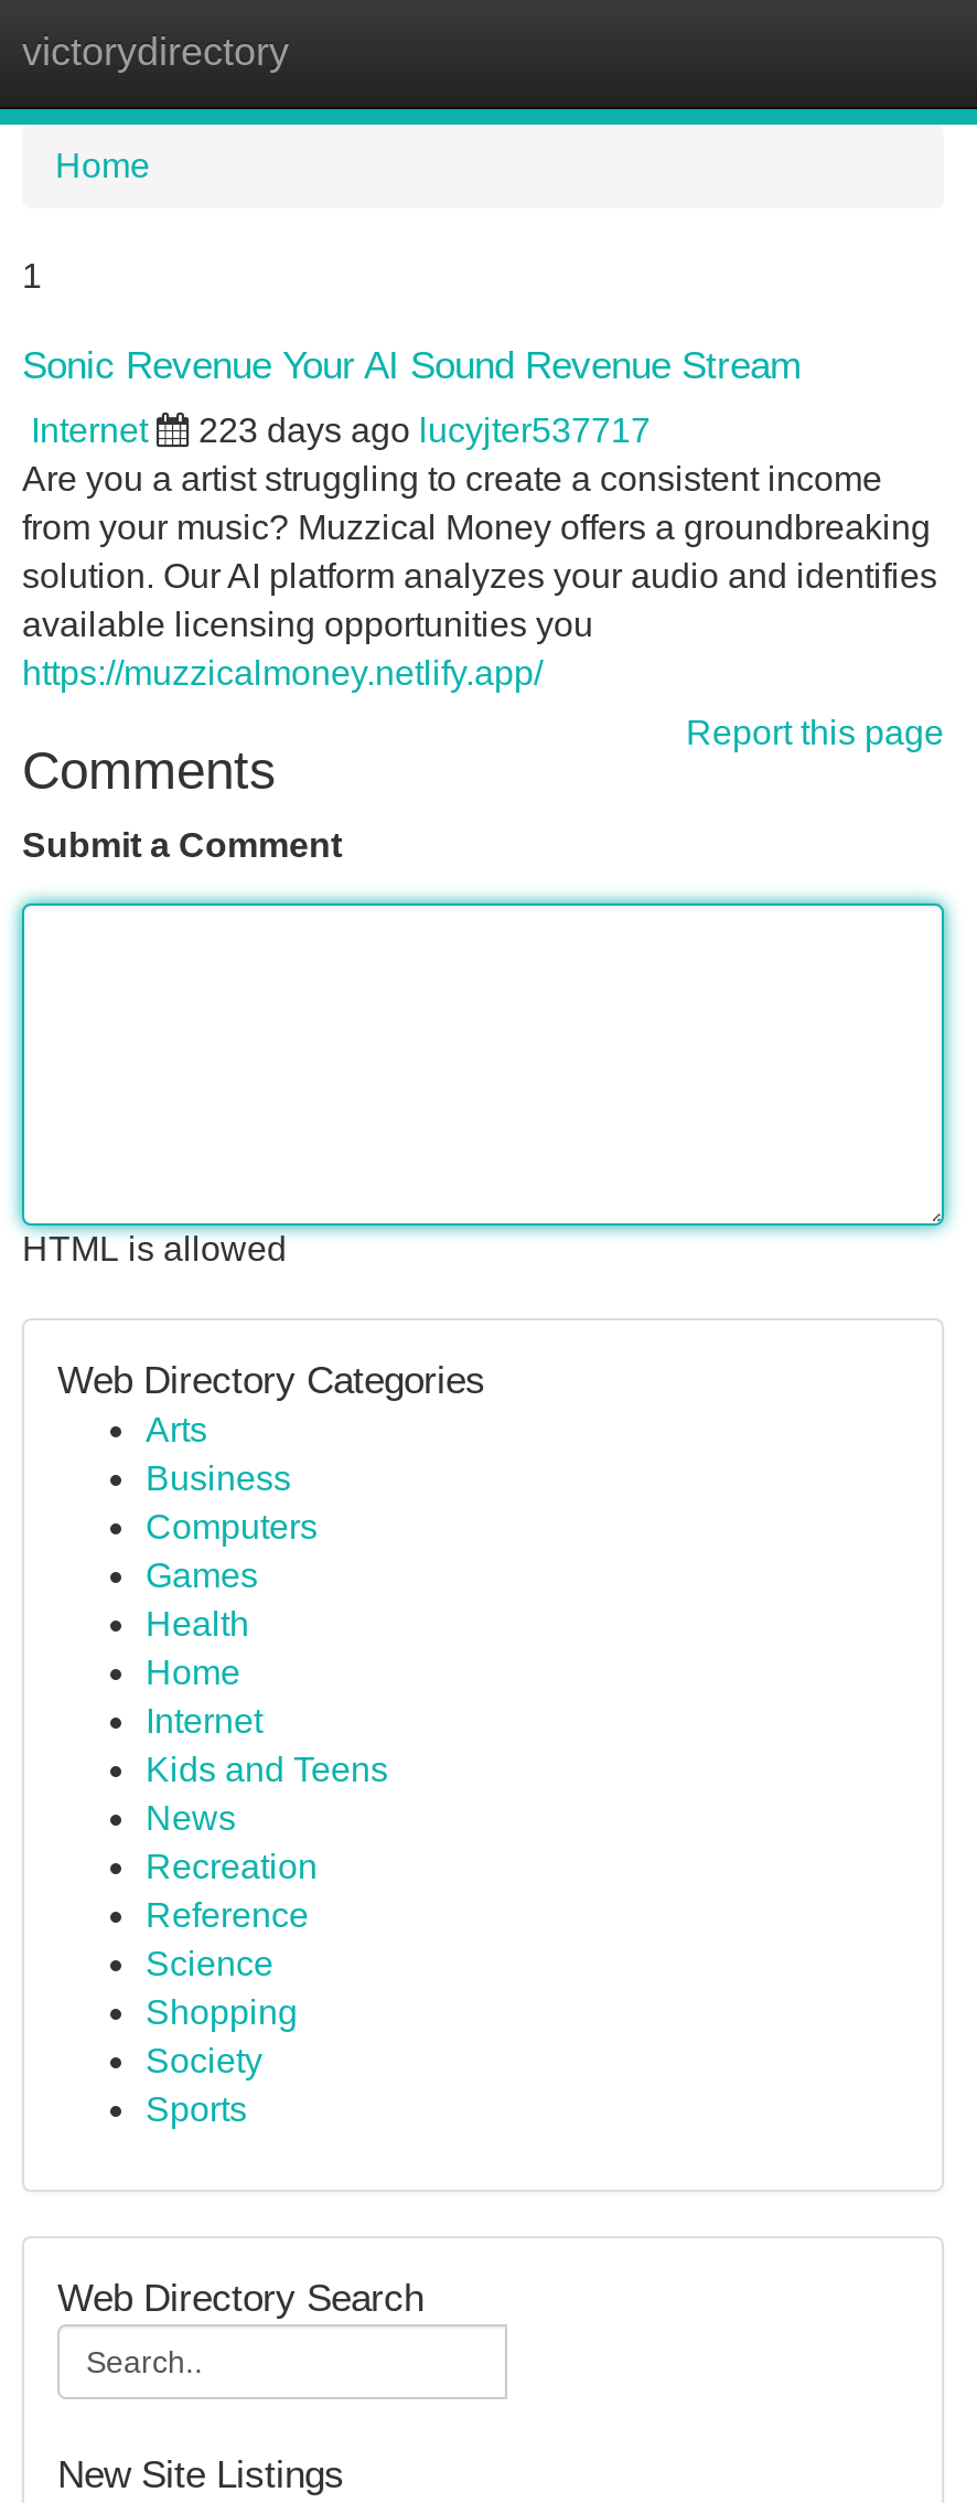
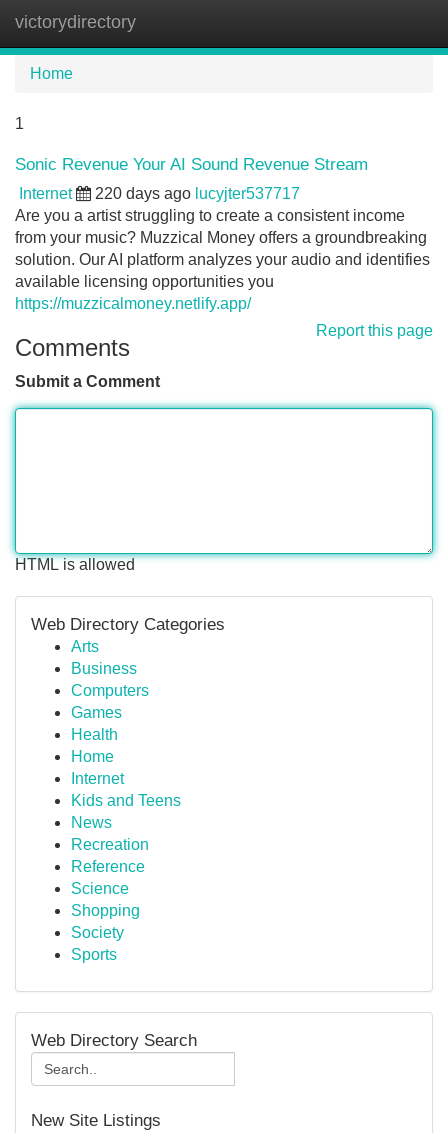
- 223 days ago lucyjter537717
+ 220 days ago lucyjter537717
